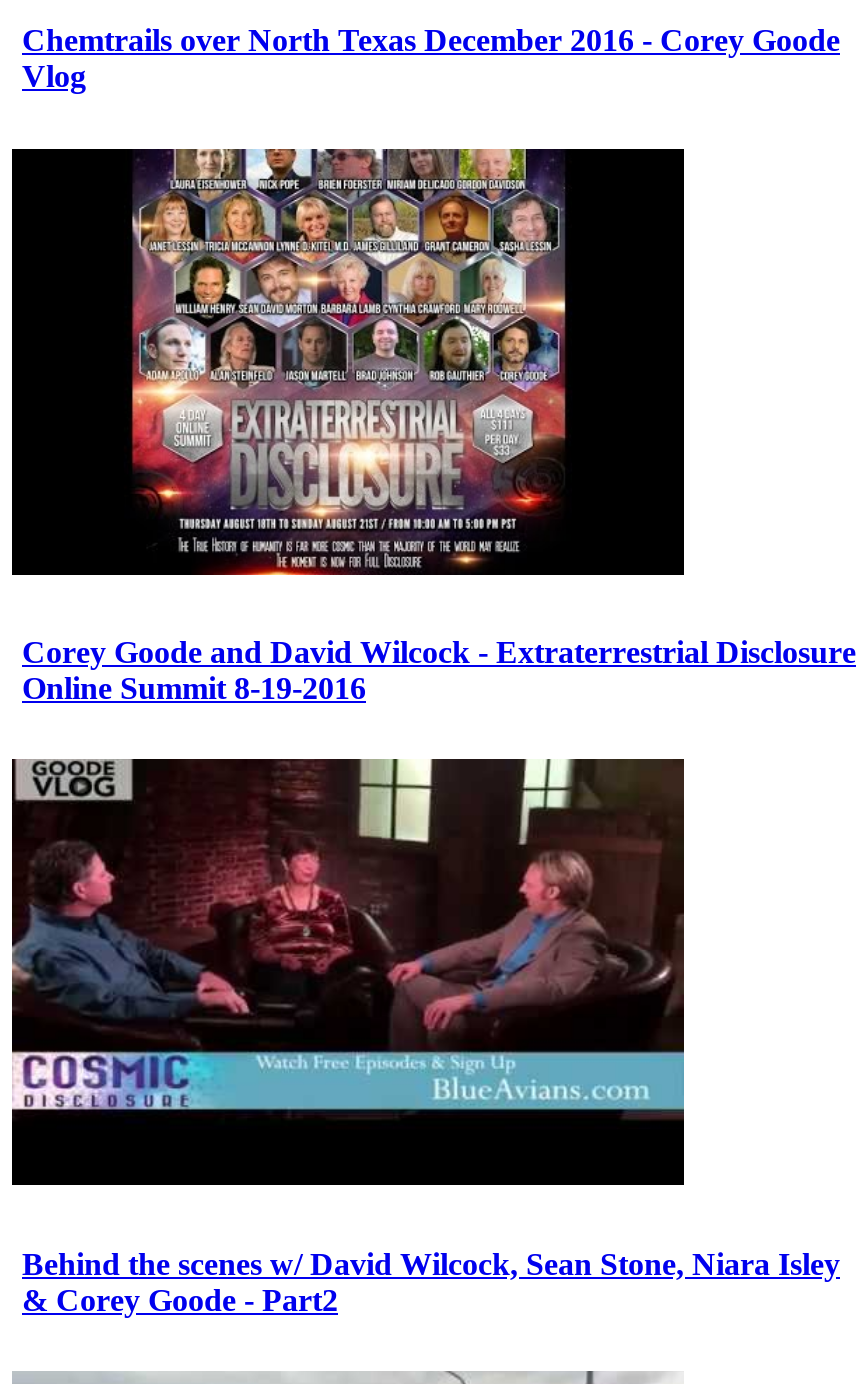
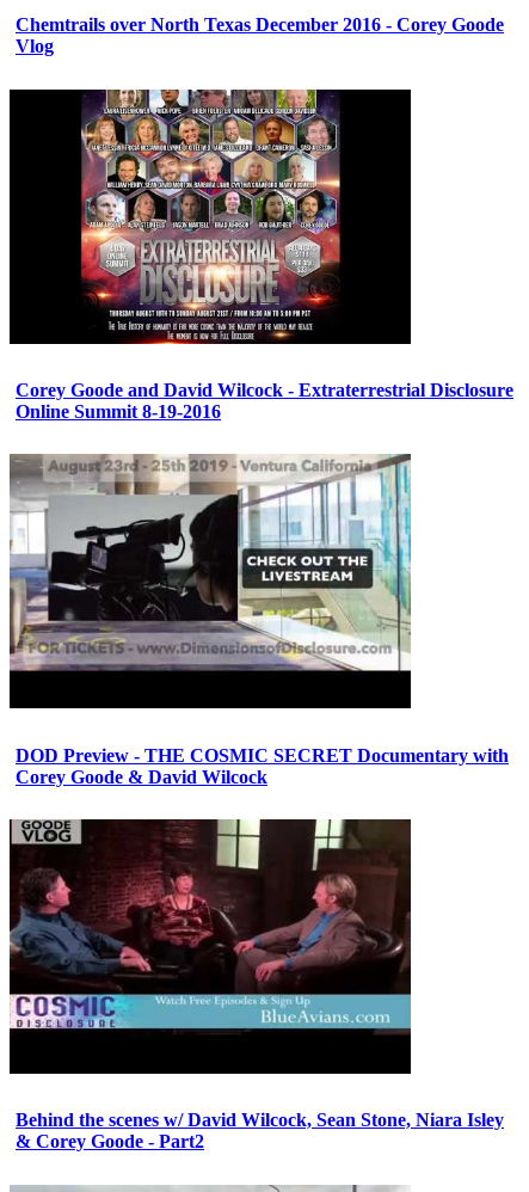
+ [image]

+ DOD Preview - THE COSMIC SECRET Documentary with
+ Corey Goode & David Wilcock
